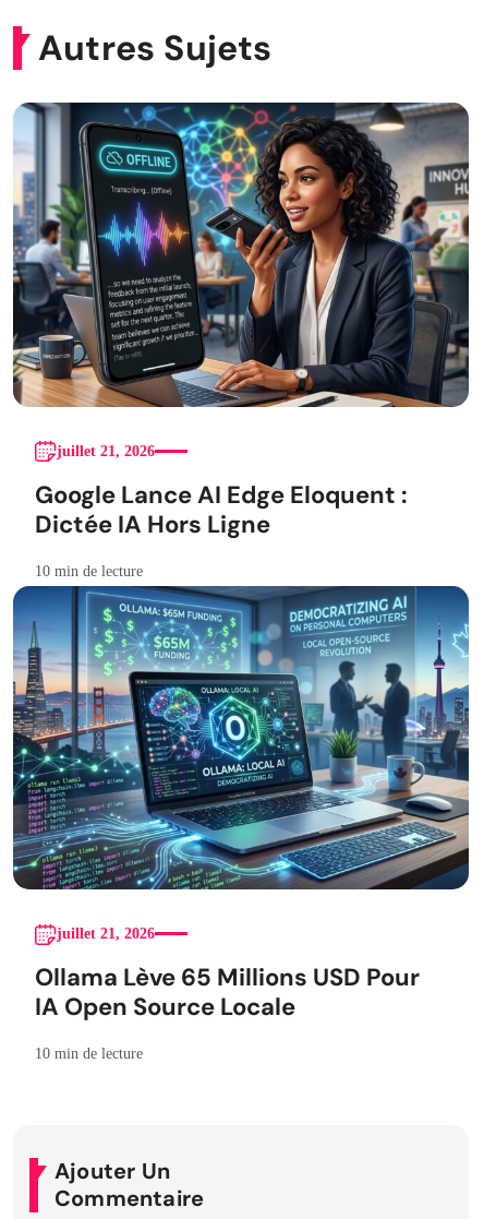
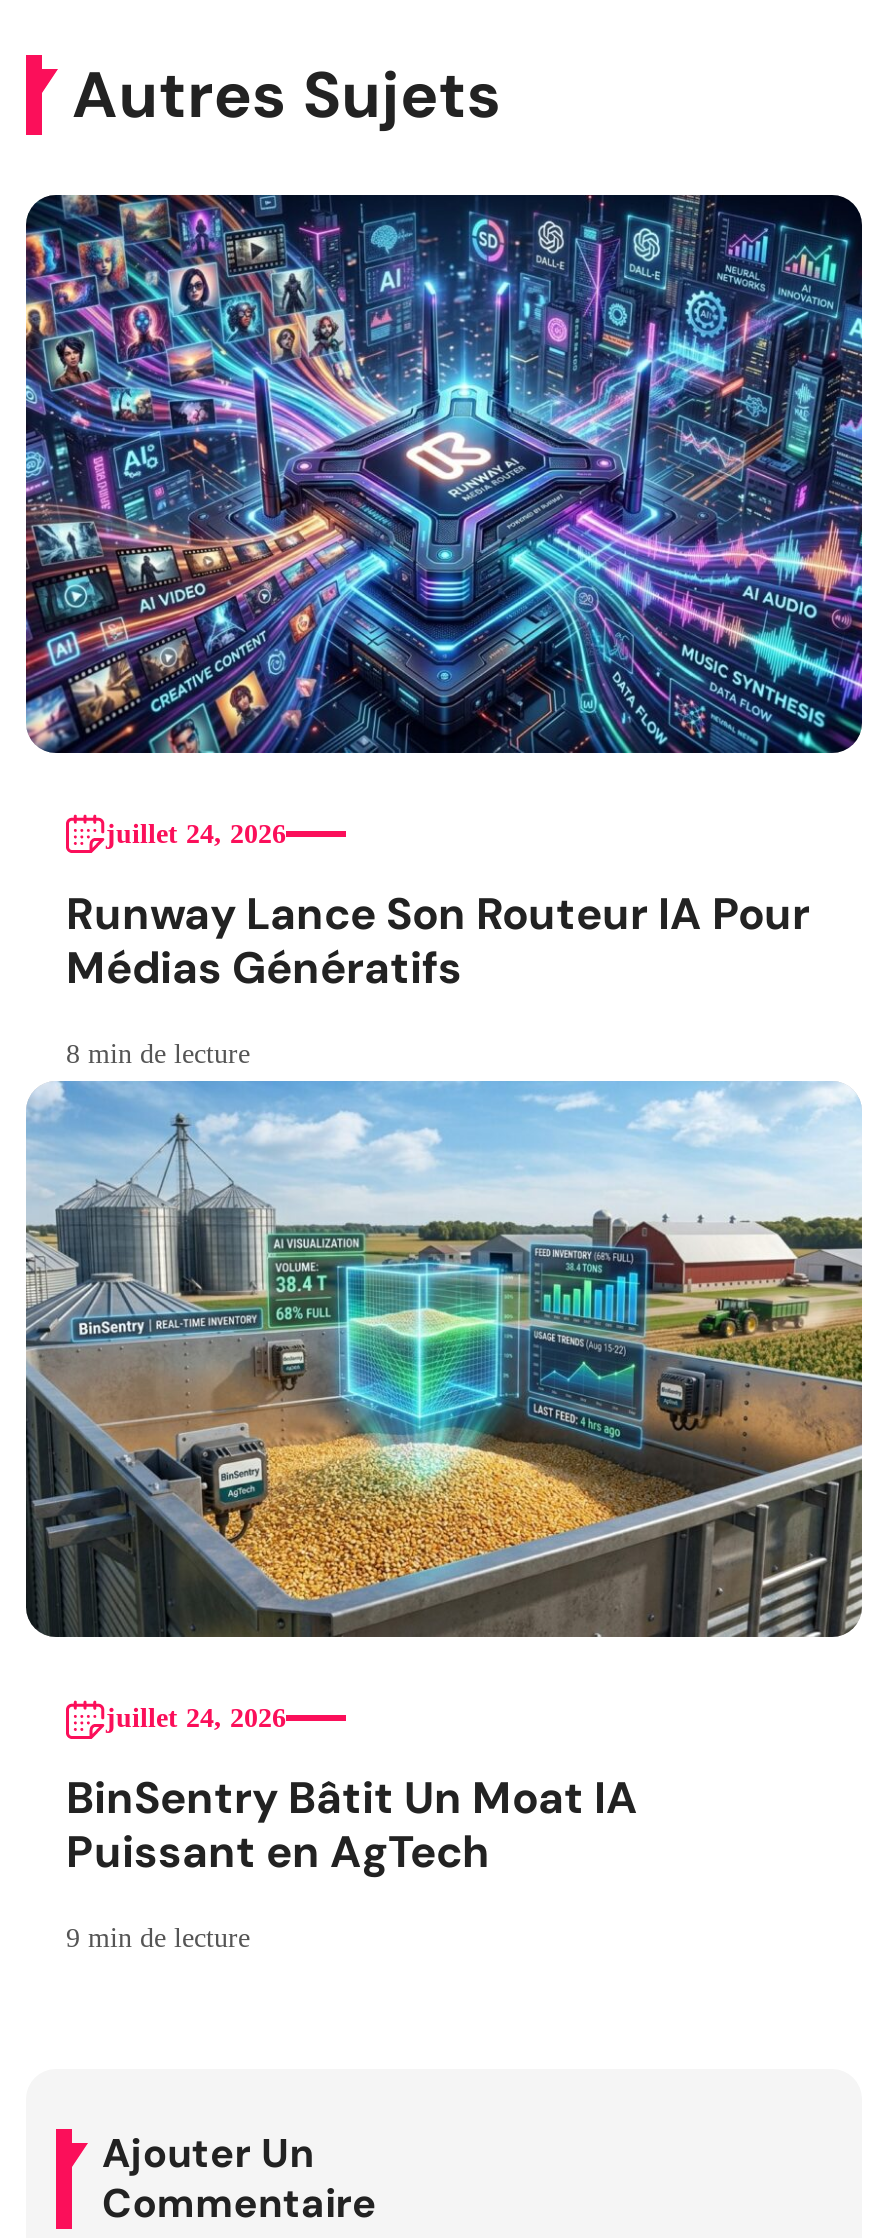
- [image]
- juillet 21, 2026
+ [image]
+ juillet 24, 2026

- Google Lance AI Edge Eloquent :
- Dictée IA Hors Ligne
+ Runway Lance Son Routeur IA Pour
+ Médias Génératifs

- 10 min de lecture
+ 8 min de lecture

- [image]
- juillet 21, 2026
+ [image]
+ juillet 24, 2026

- Ollama Lève 65 Millions USD Pour
- IA Open Source Locale
+ BinSentry Bâtit Un Moat IA
+ Puissant en AgTech

- 10 min de lecture
+ 9 min de lecture
